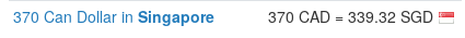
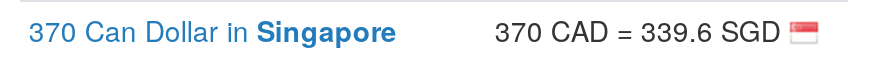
- 370 CAD = 339.32 SGD
+ 370 CAD = 339.6 SGD
